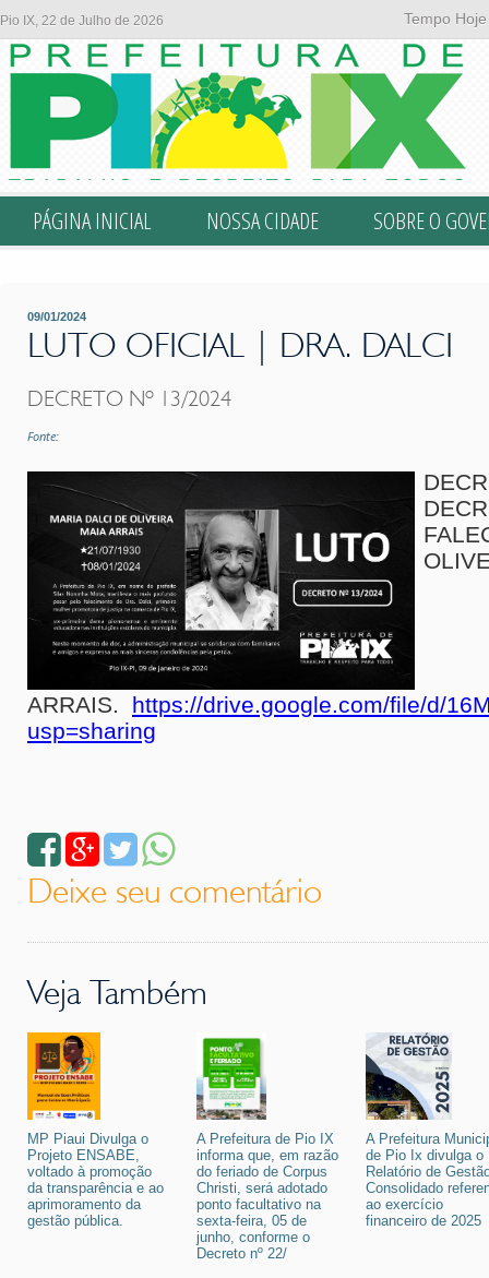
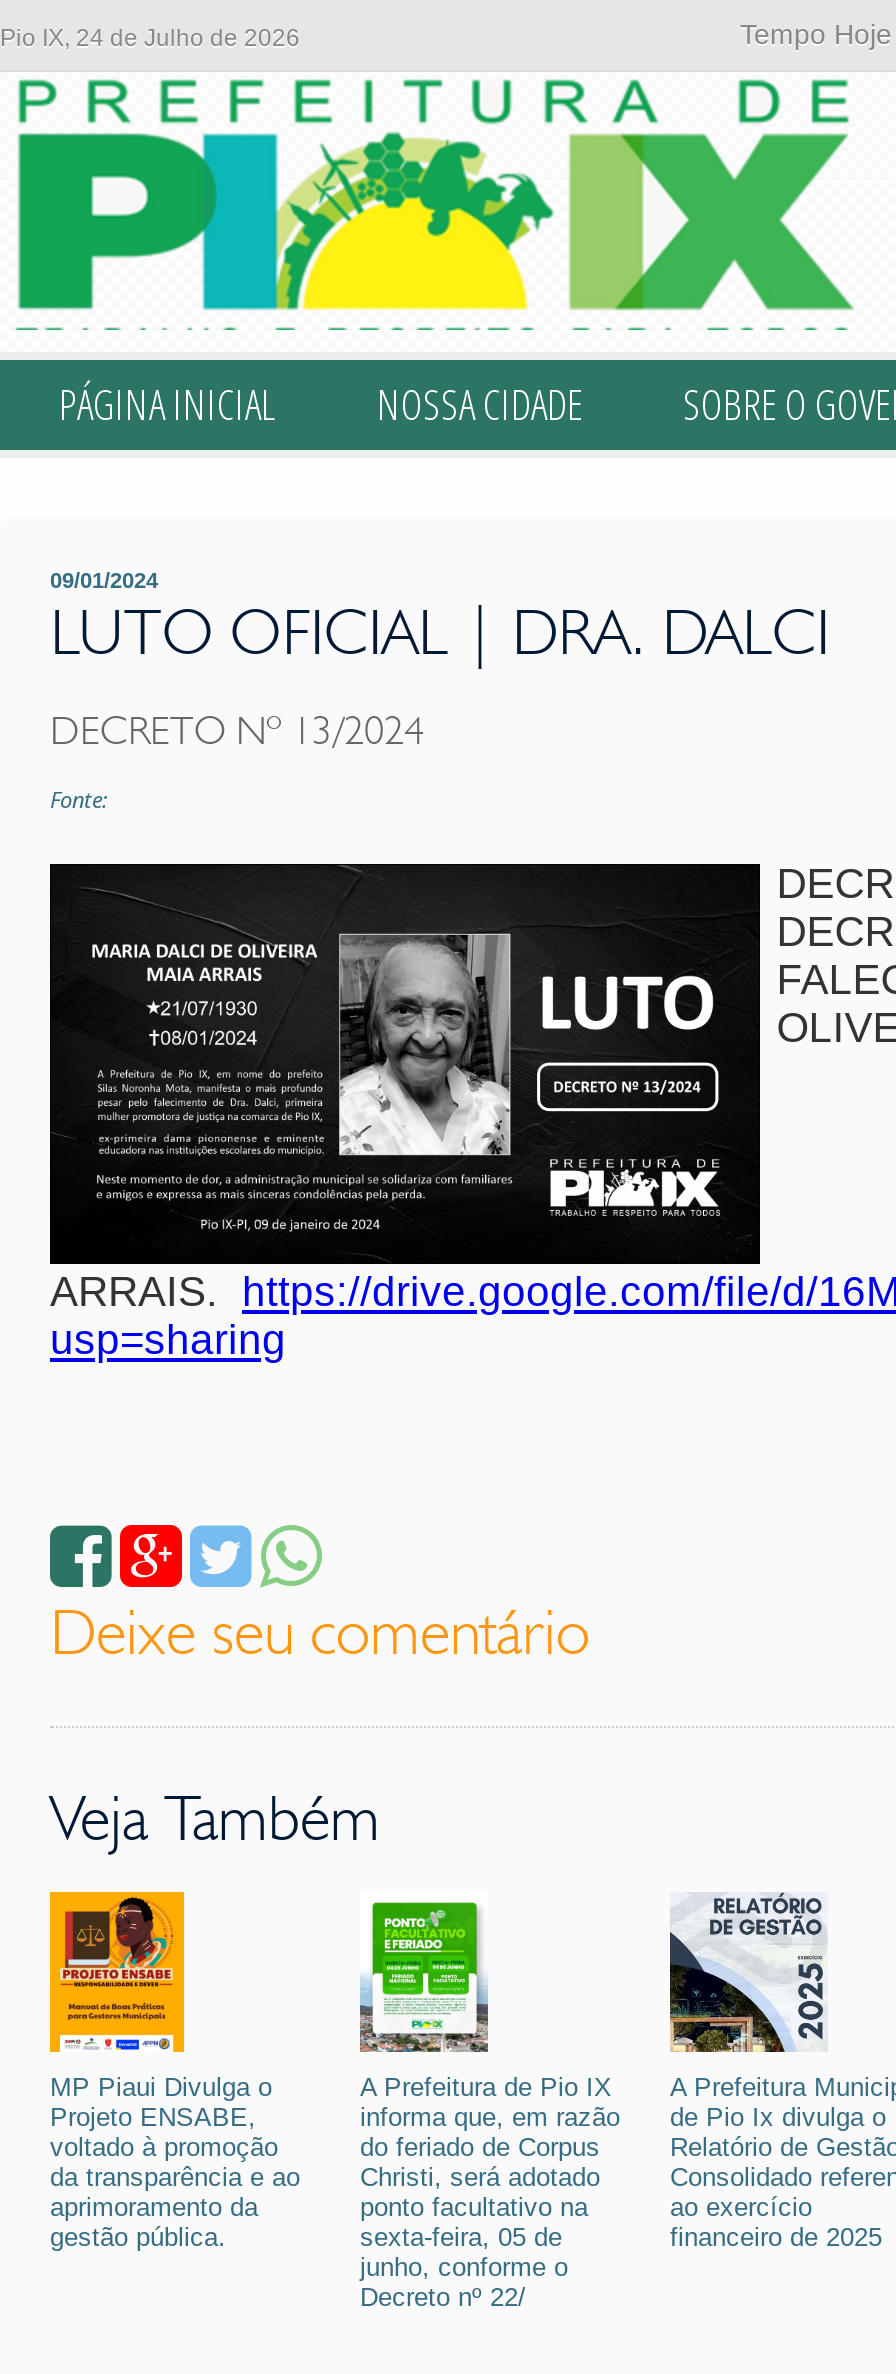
- Pio IX, 22 de Julho de 2026
+ Pio IX, 24 de Julho de 2026
